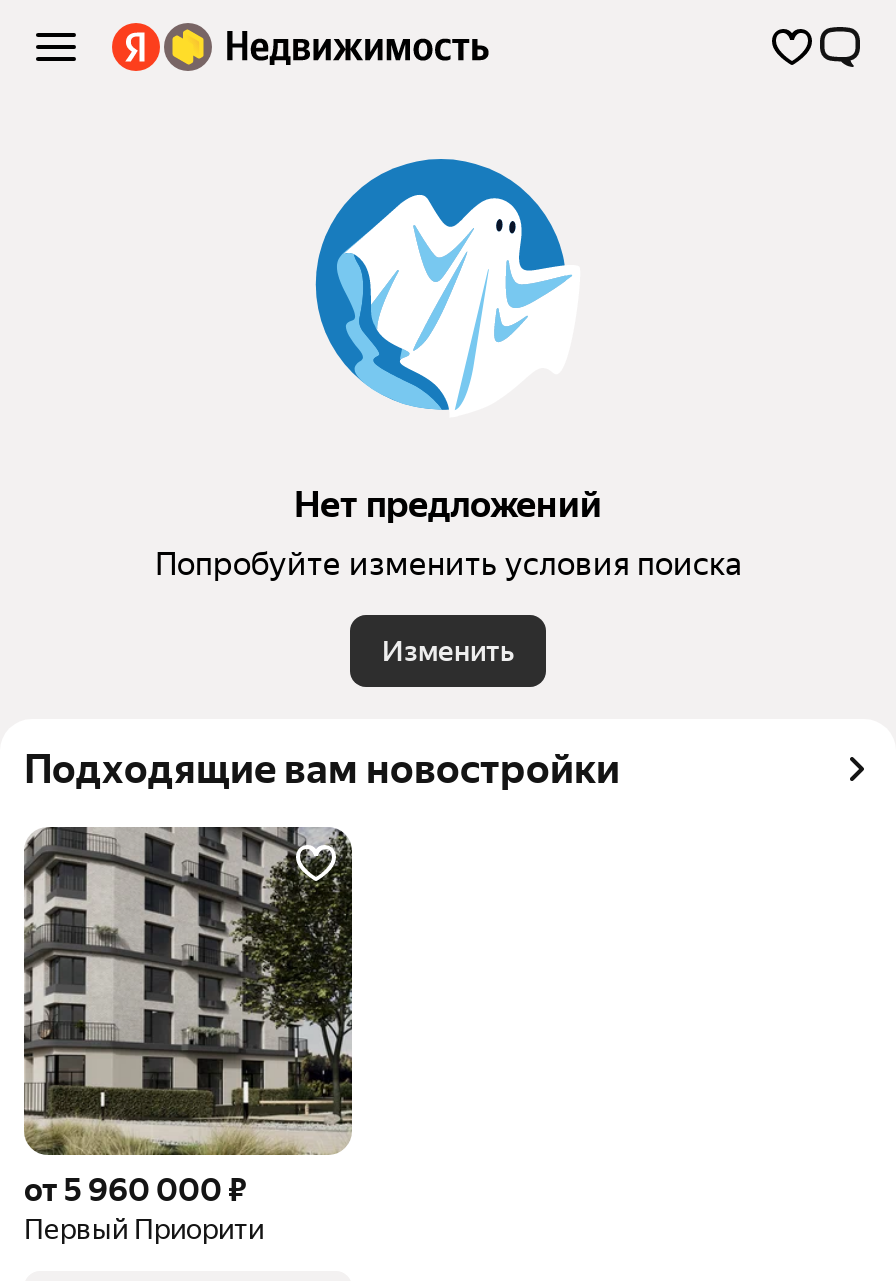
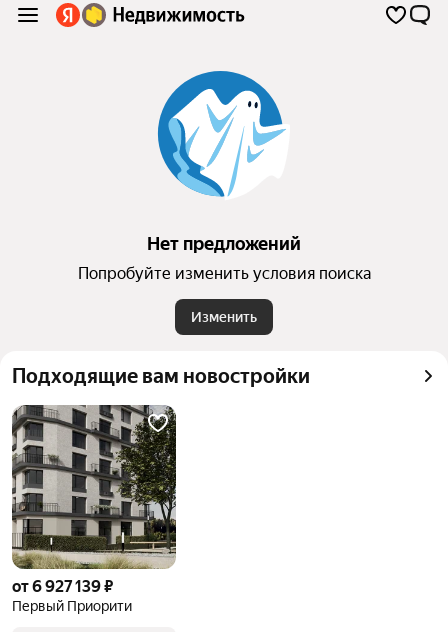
- от 5 960 000 ₽
+ от 6 927 139 ₽
